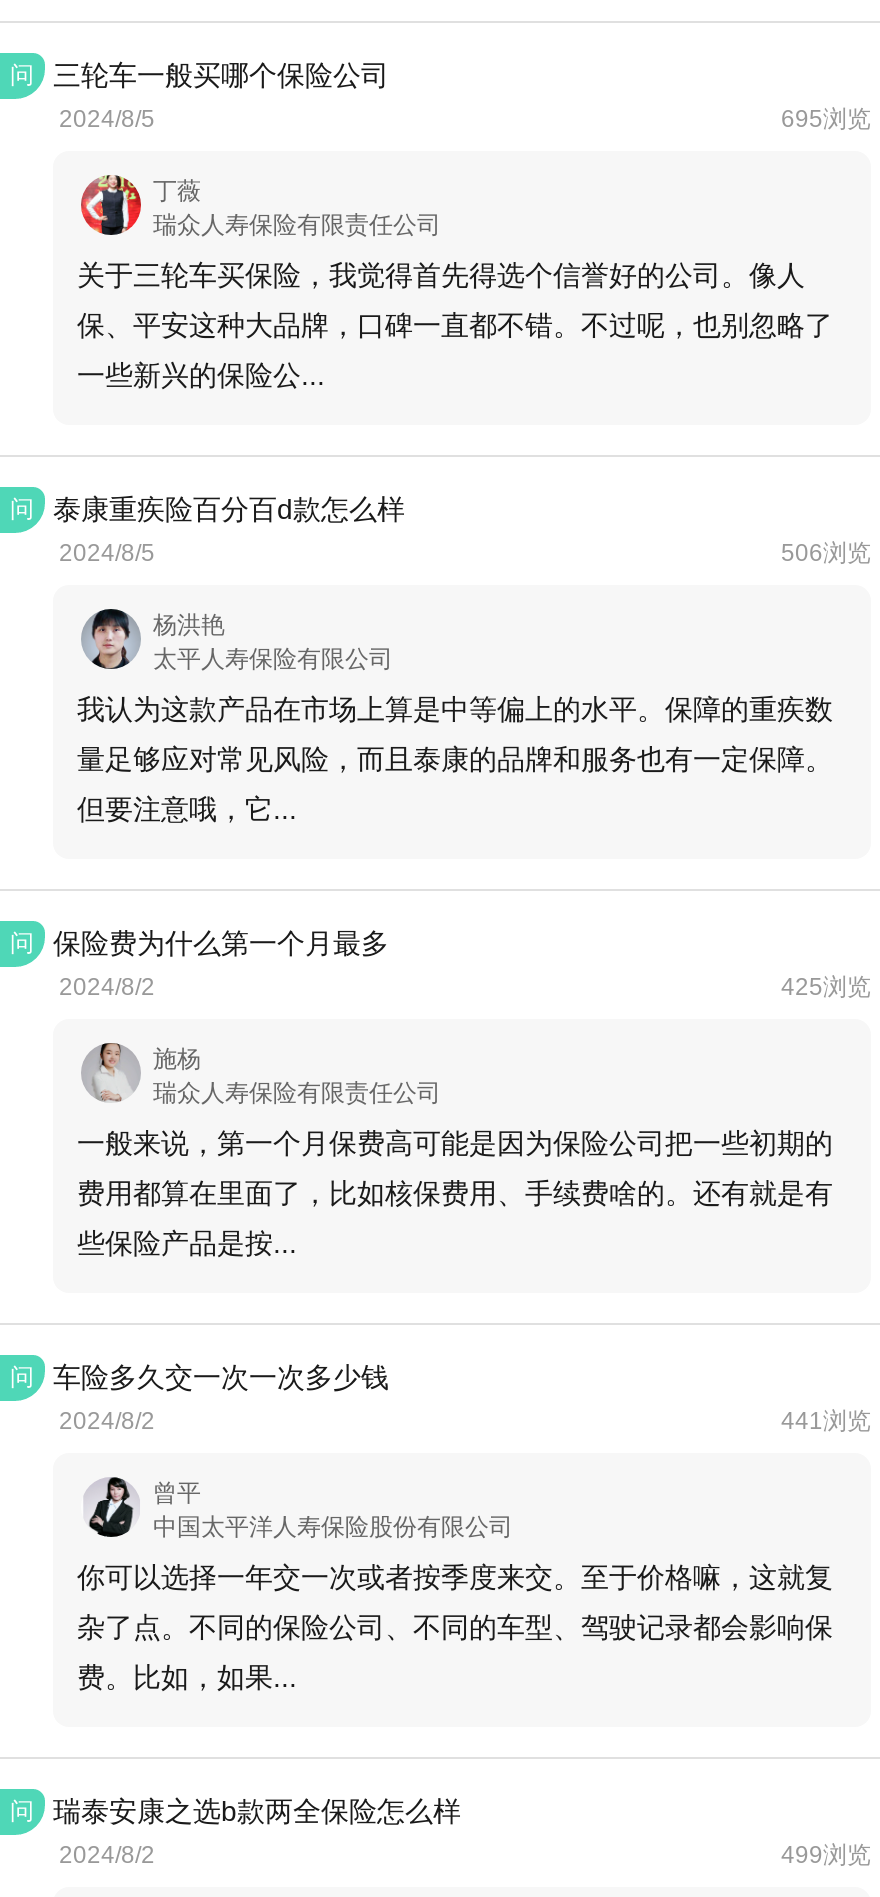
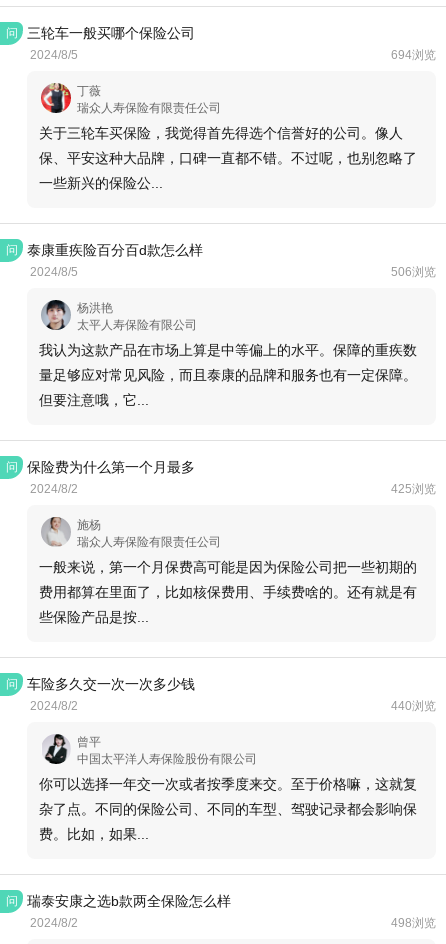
- 695浏览
+ 694浏览

- 441浏览
+ 440浏览

- 499浏览
+ 498浏览
